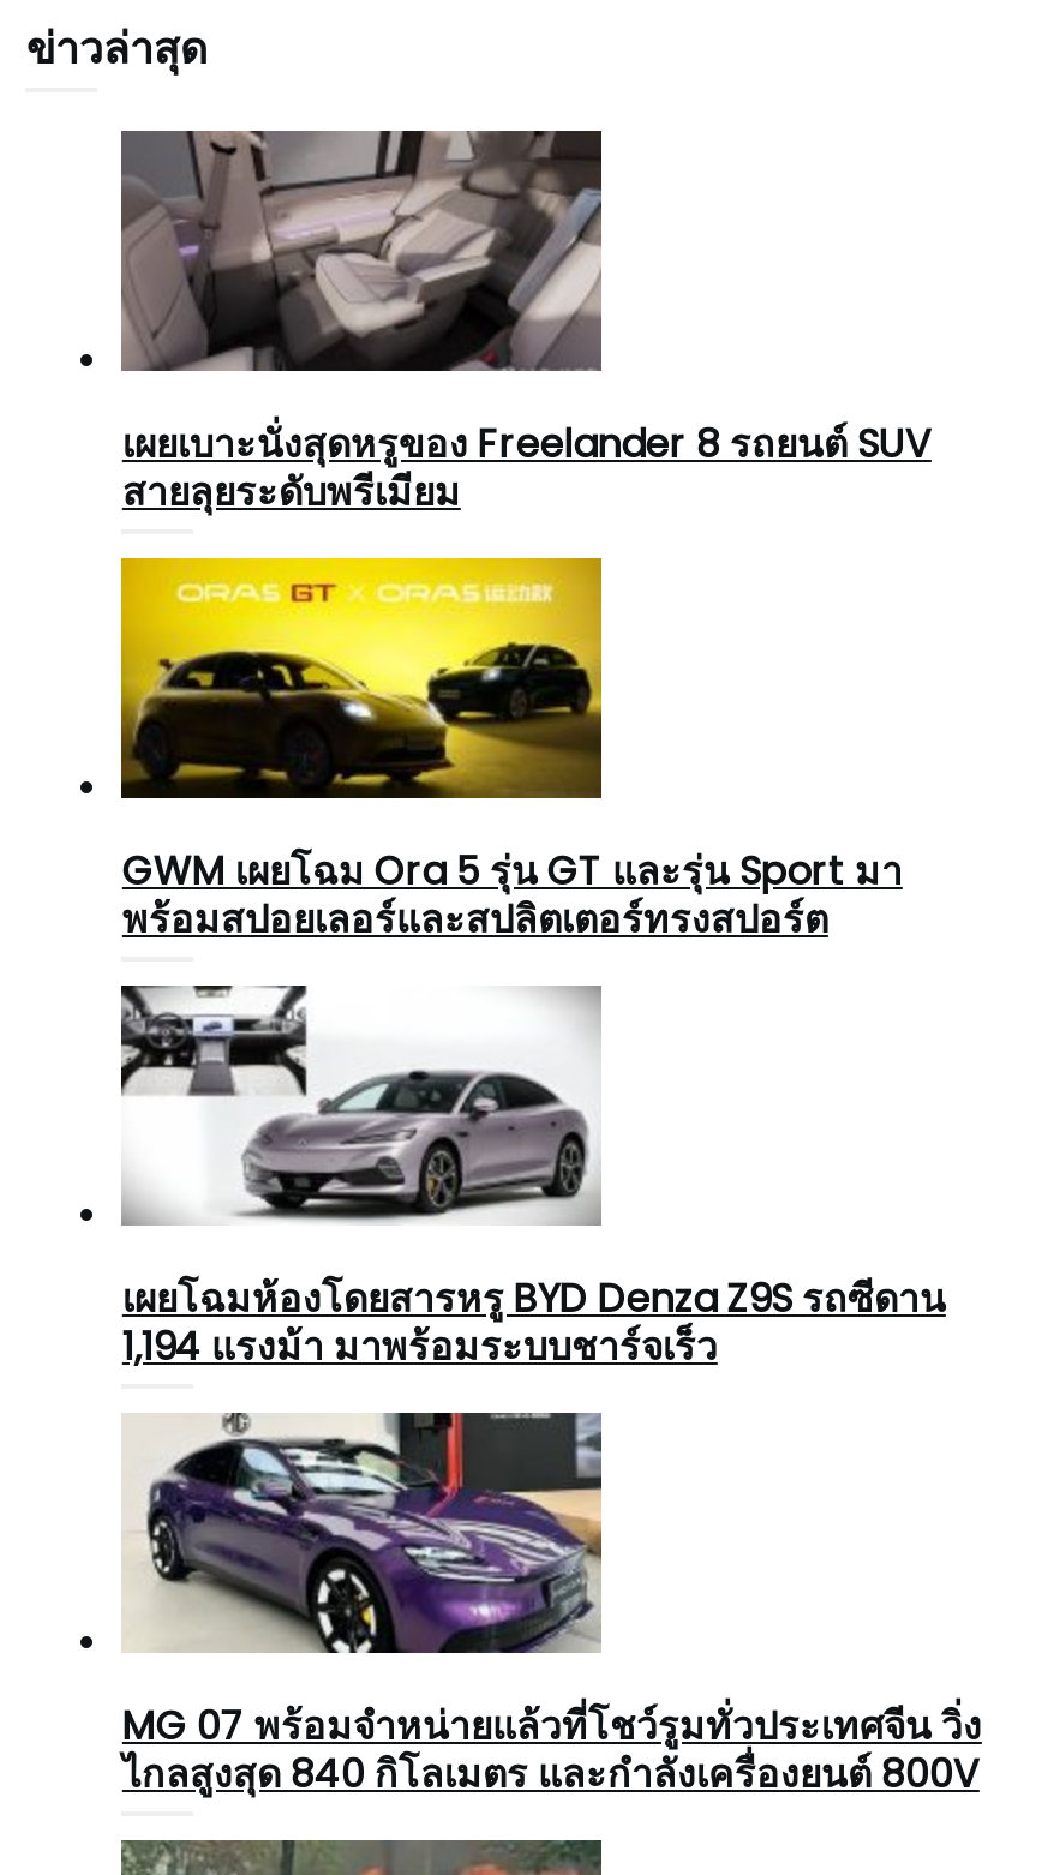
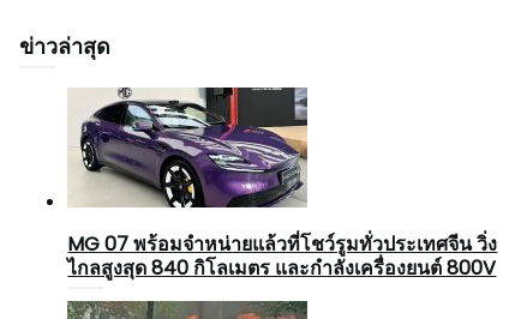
- [image]
- เผยเบาะนั่งสุดหรูของ Freelander 8 รถยนต์ SUV
- สายลุยระดับพรีเมียม

- [image]
- GWM เผยโฉม Ora 5 รุ่น GT และรุ่น Sport มา
- พร้อมสปอยเลอร์และสปลิตเตอร์ทรงสปอร์ต

- [image]
- เผยโฉมห้องโดยสารหรู BYD Denza Z9S รถซีดาน
- 1,194 แรงม้า มาพร้อมระบบชาร์จเร็ว
